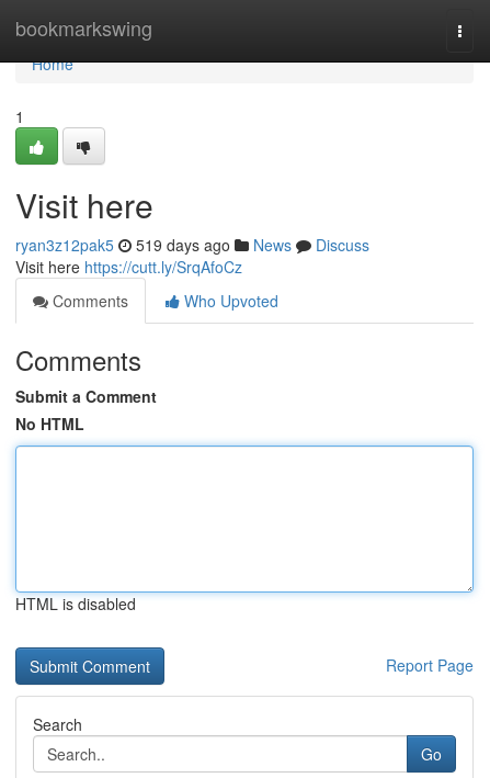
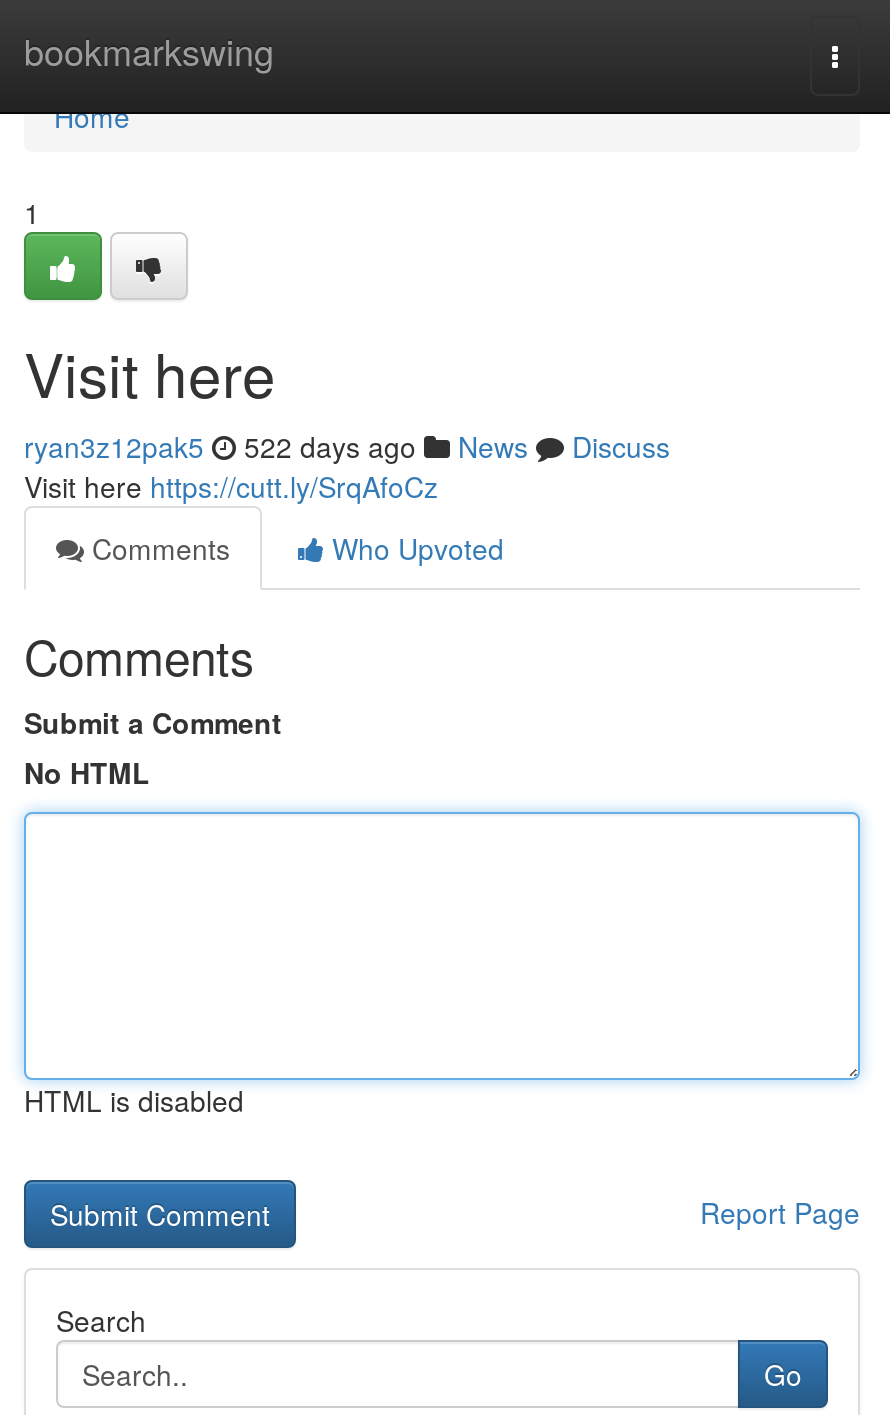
- ryan3z12pak5 519 days ago News Discuss
+ ryan3z12pak5 522 days ago News Discuss
